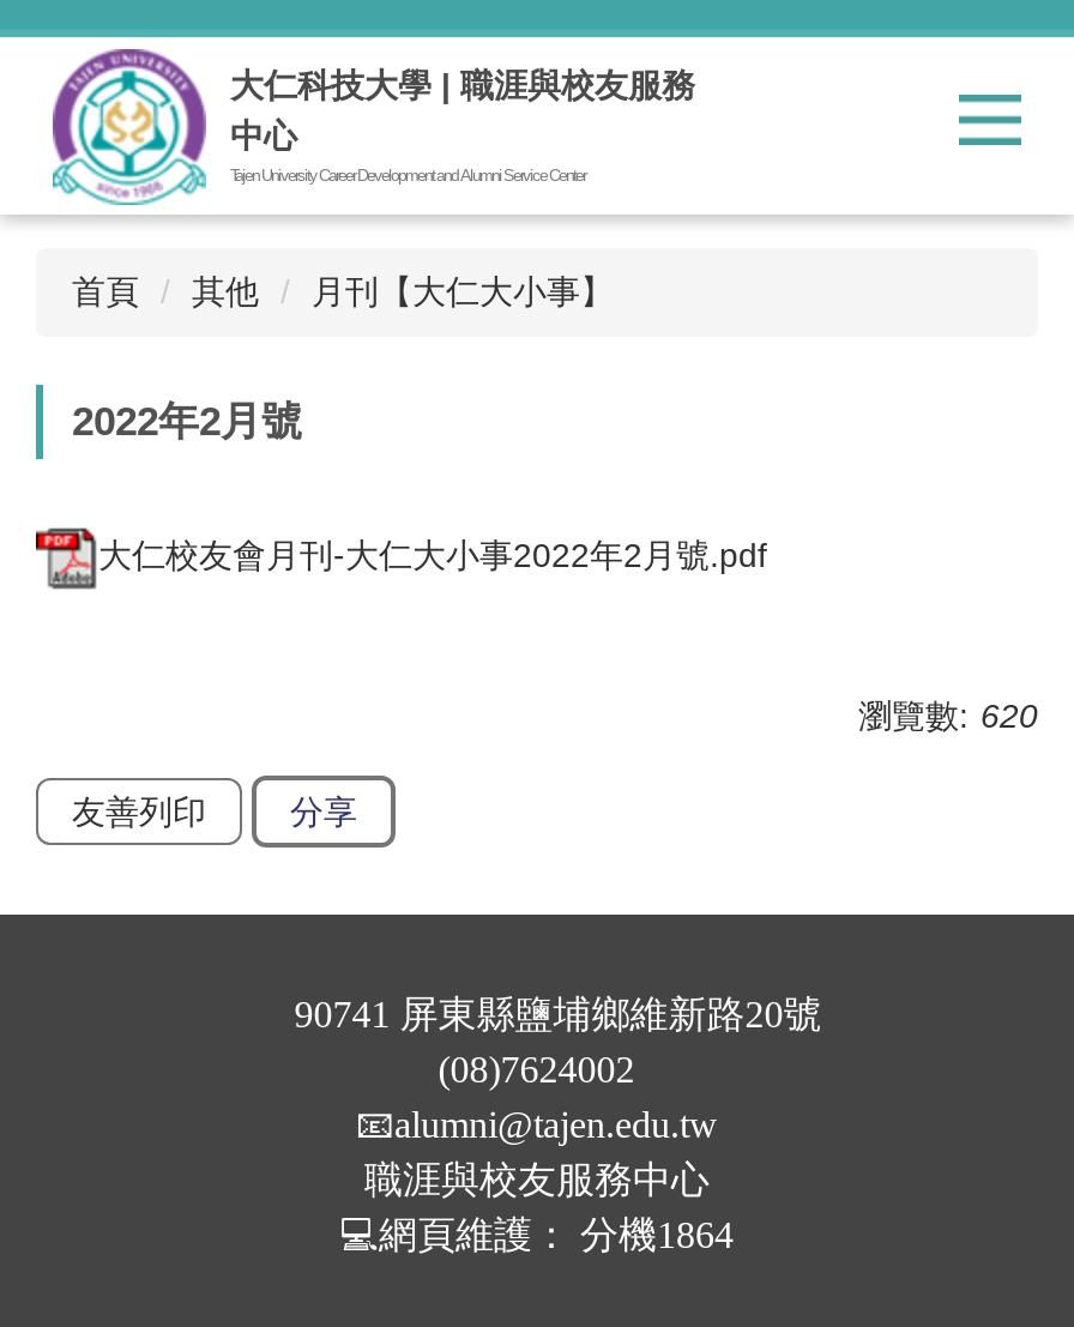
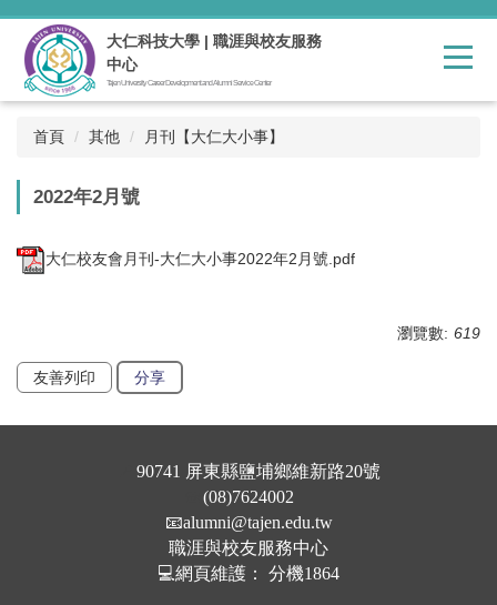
- 瀏覽數: 620
+ 瀏覽數: 619
